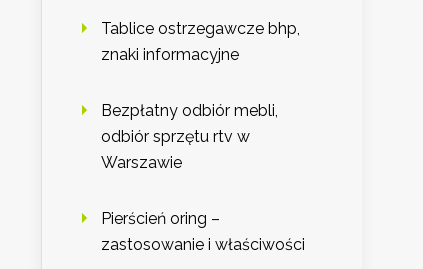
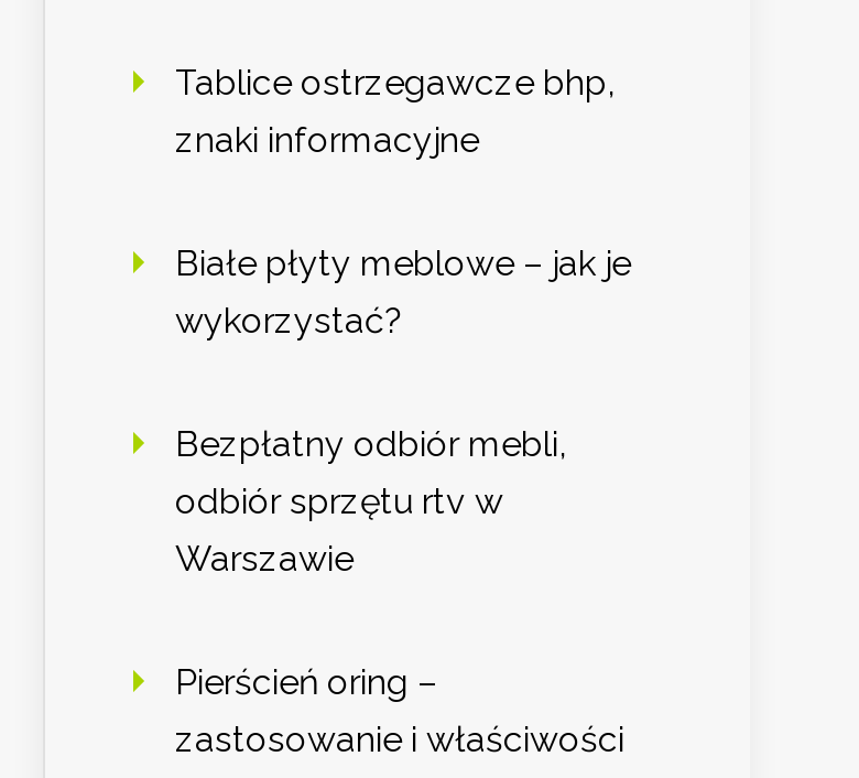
+ Białe płyty meblowe – jak je
+ wykorzystać?
